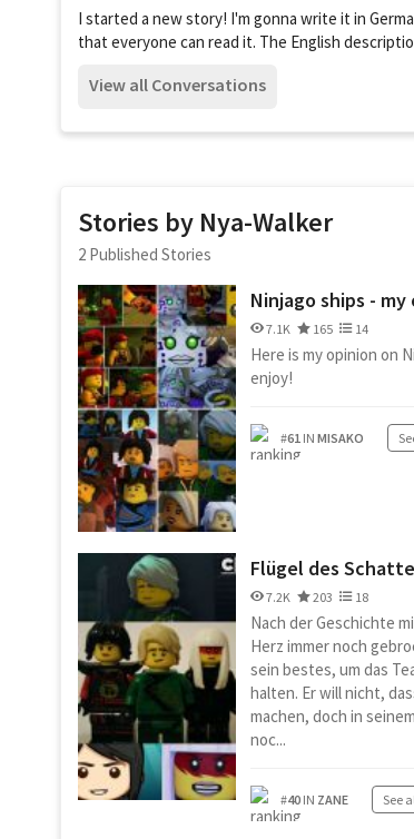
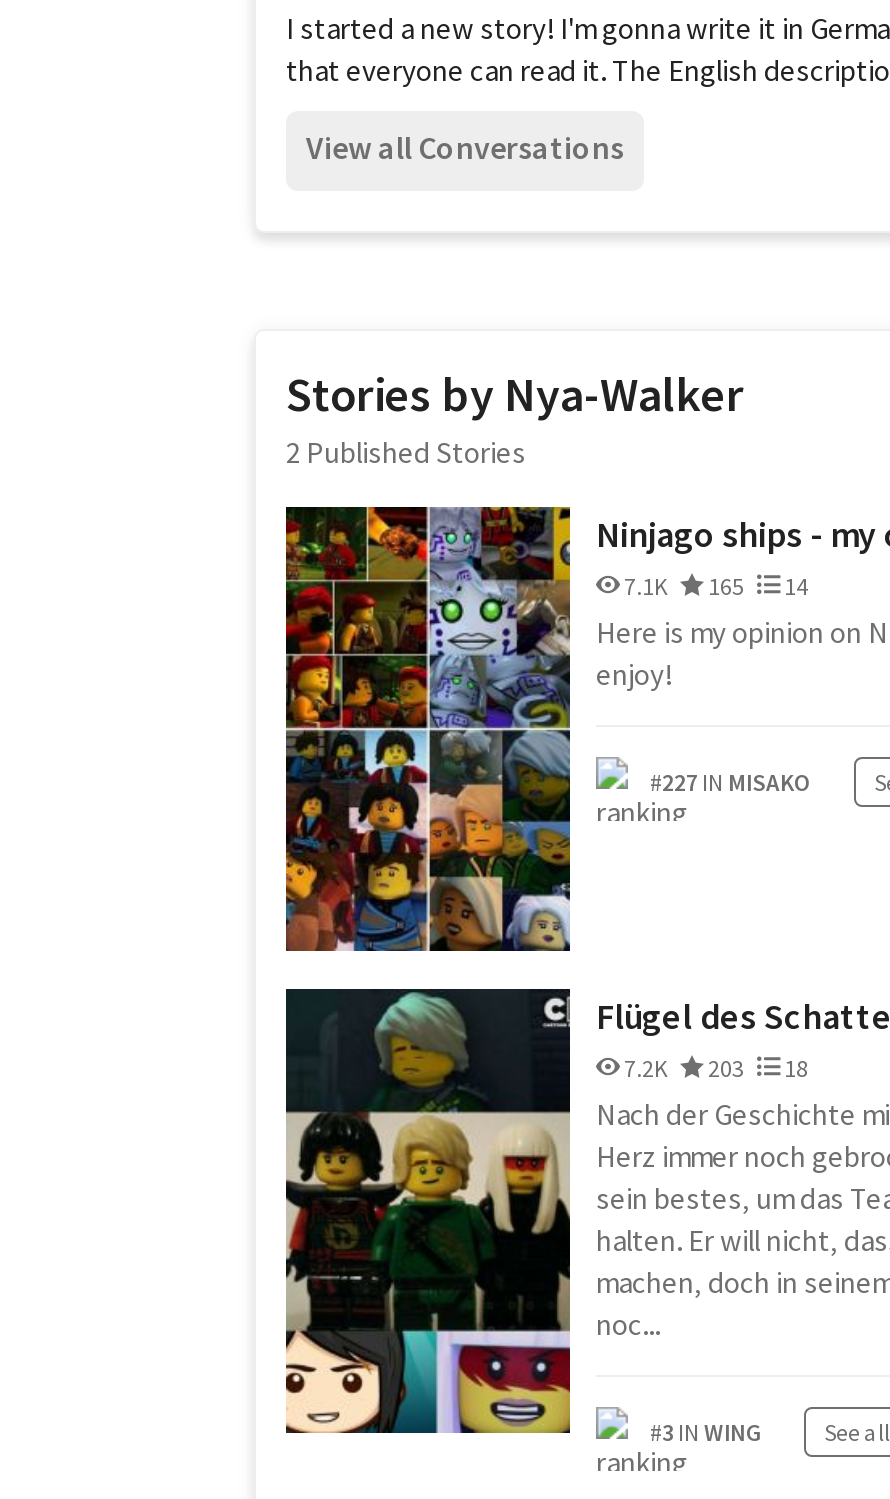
- #61 IN MISAKO
+ #227 IN MISAKO

- #40 IN ZANE
+ #3 IN WING
